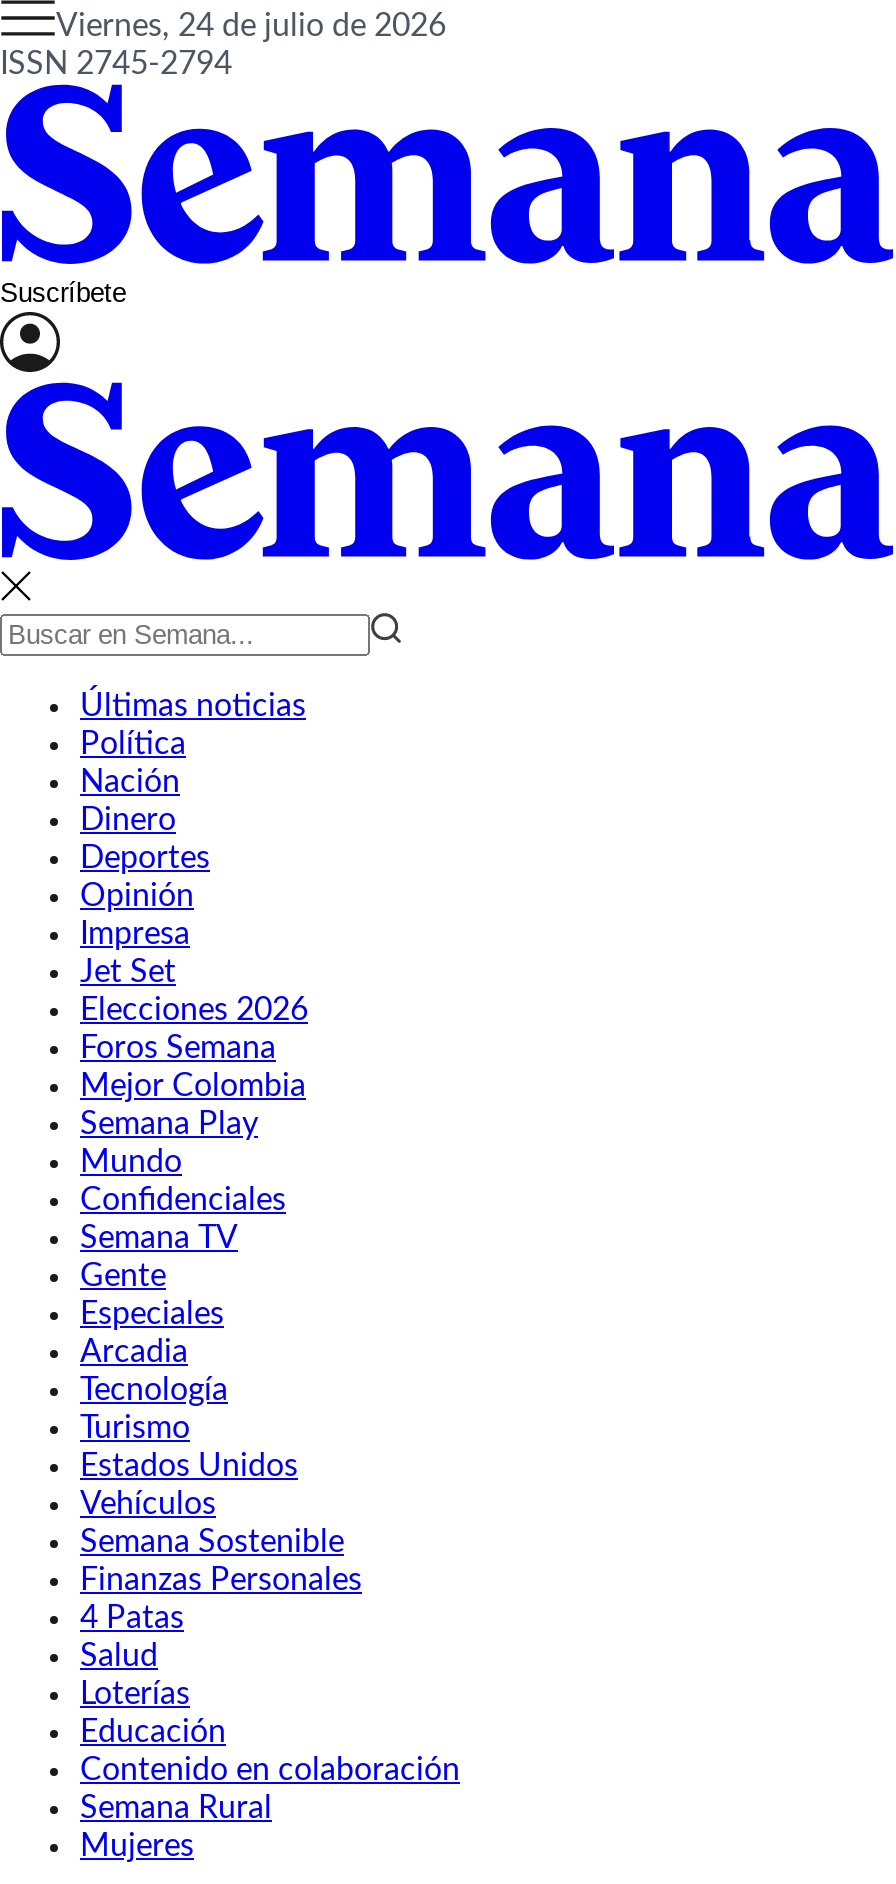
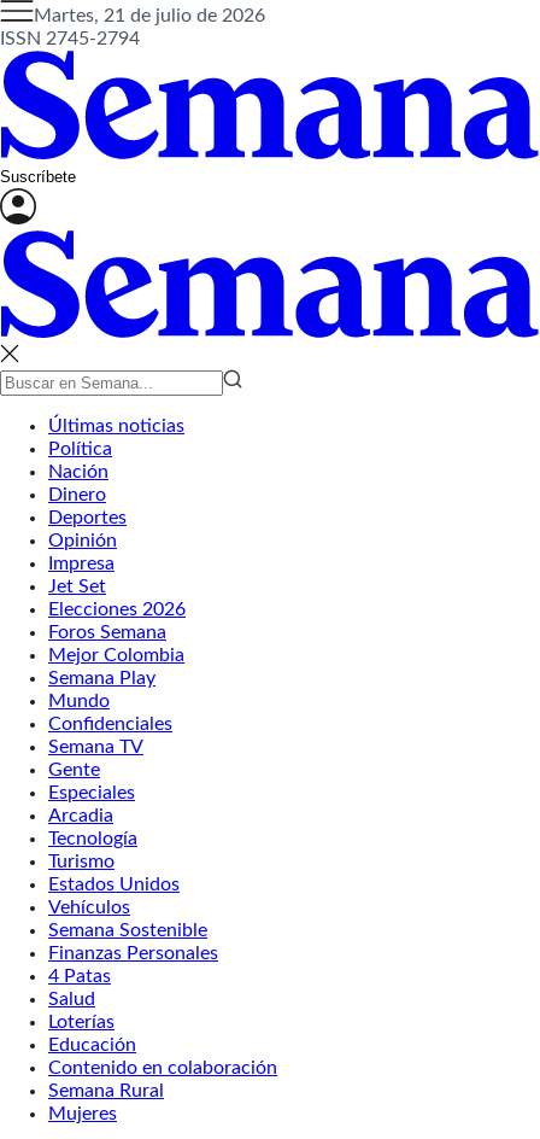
- Viernes, 24 de julio de 2026
+ Martes, 21 de julio de 2026
